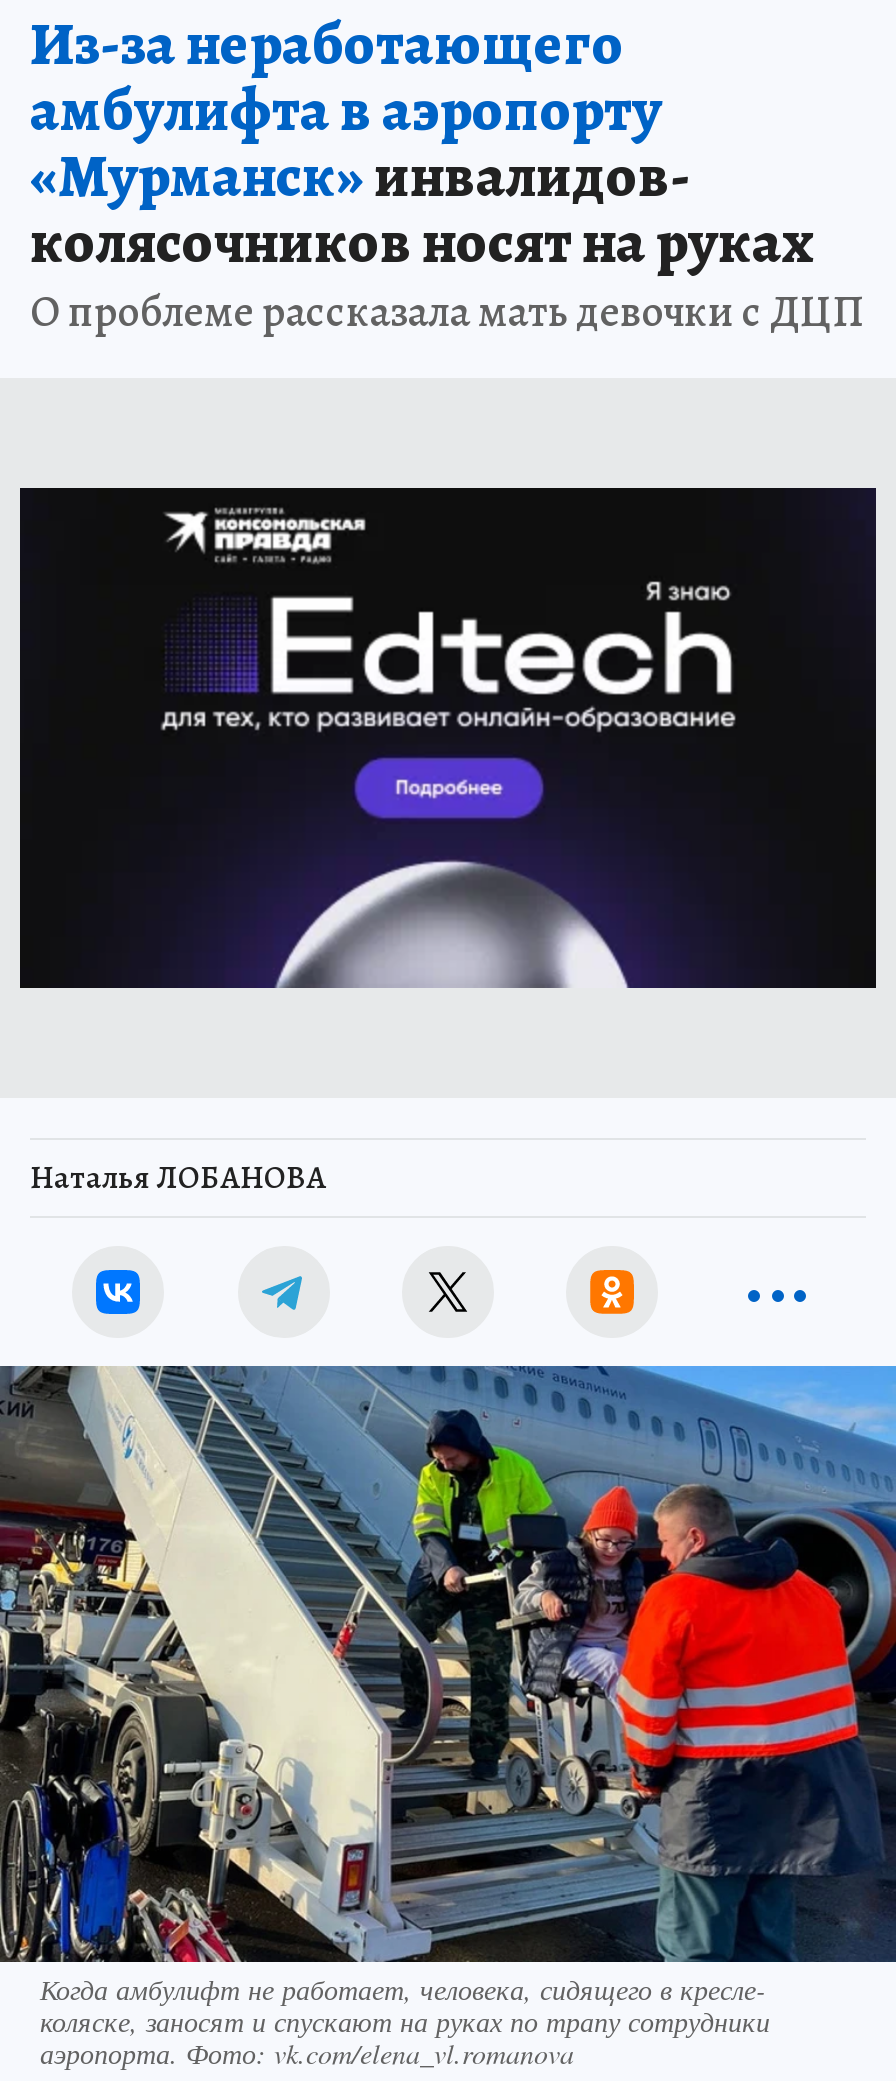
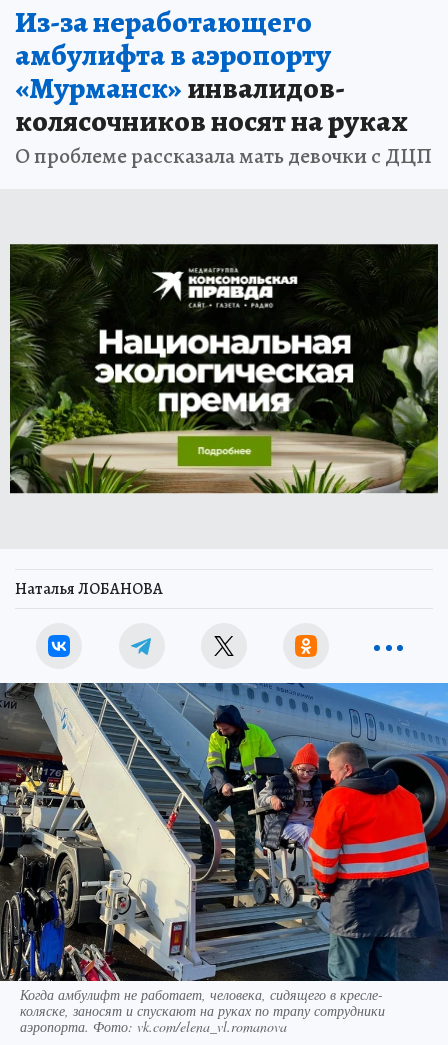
- [image]
+ [image]
